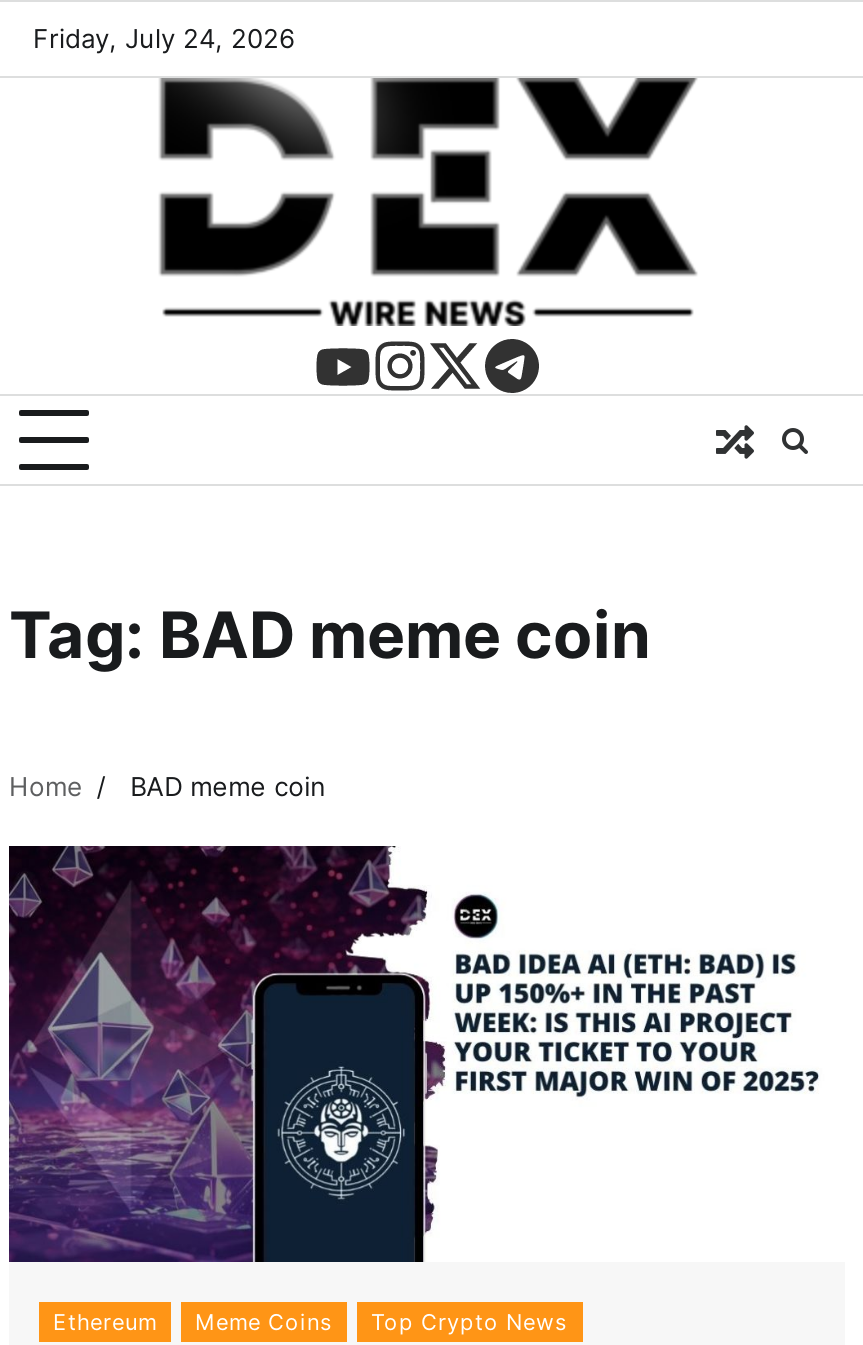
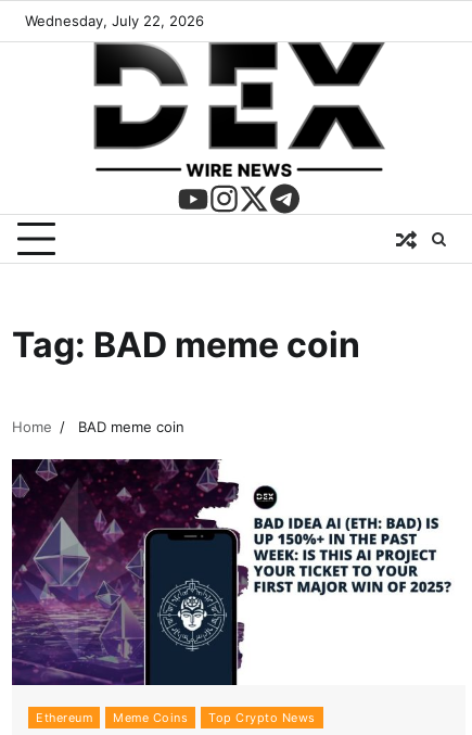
- Friday, July 24, 2026
+ Wednesday, July 22, 2026
